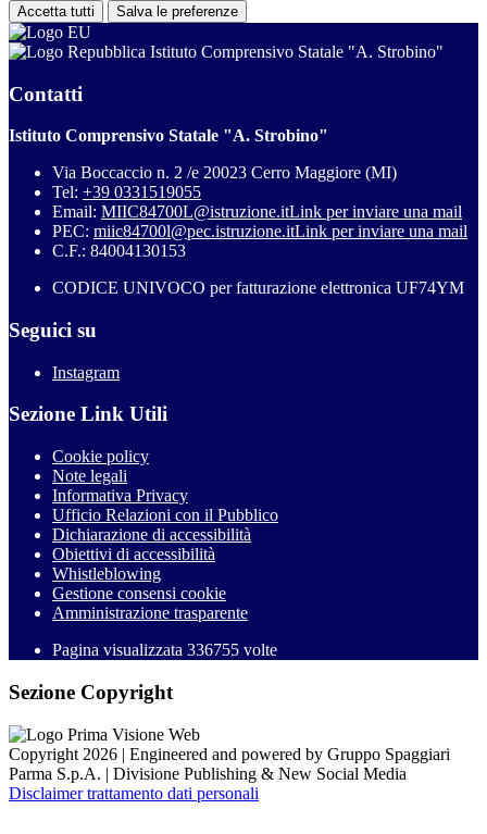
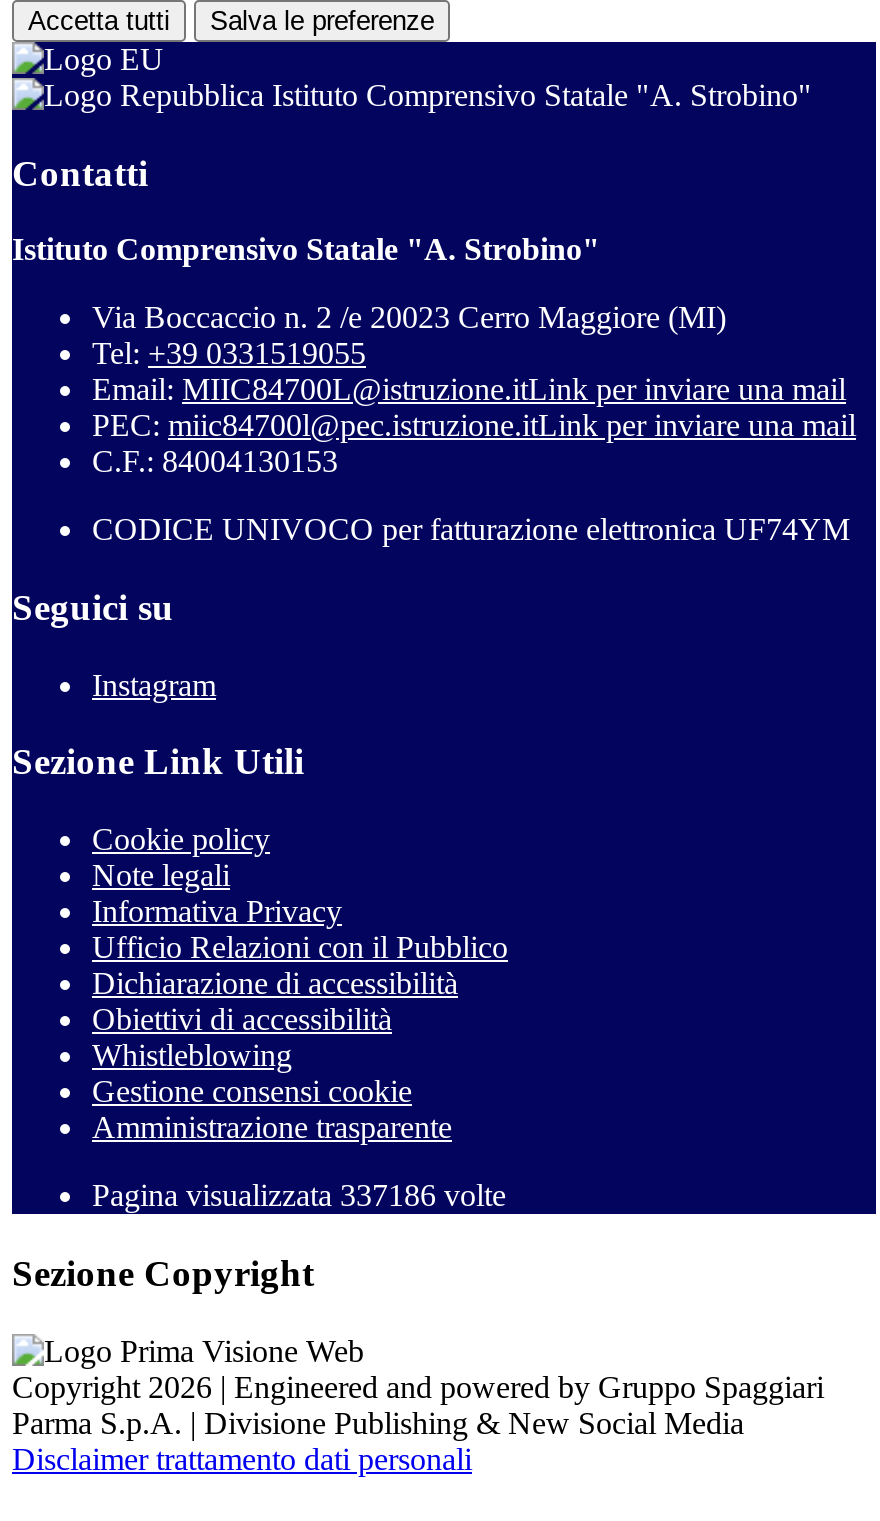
- Pagina visualizzata 336755 volte
+ Pagina visualizzata 337186 volte
